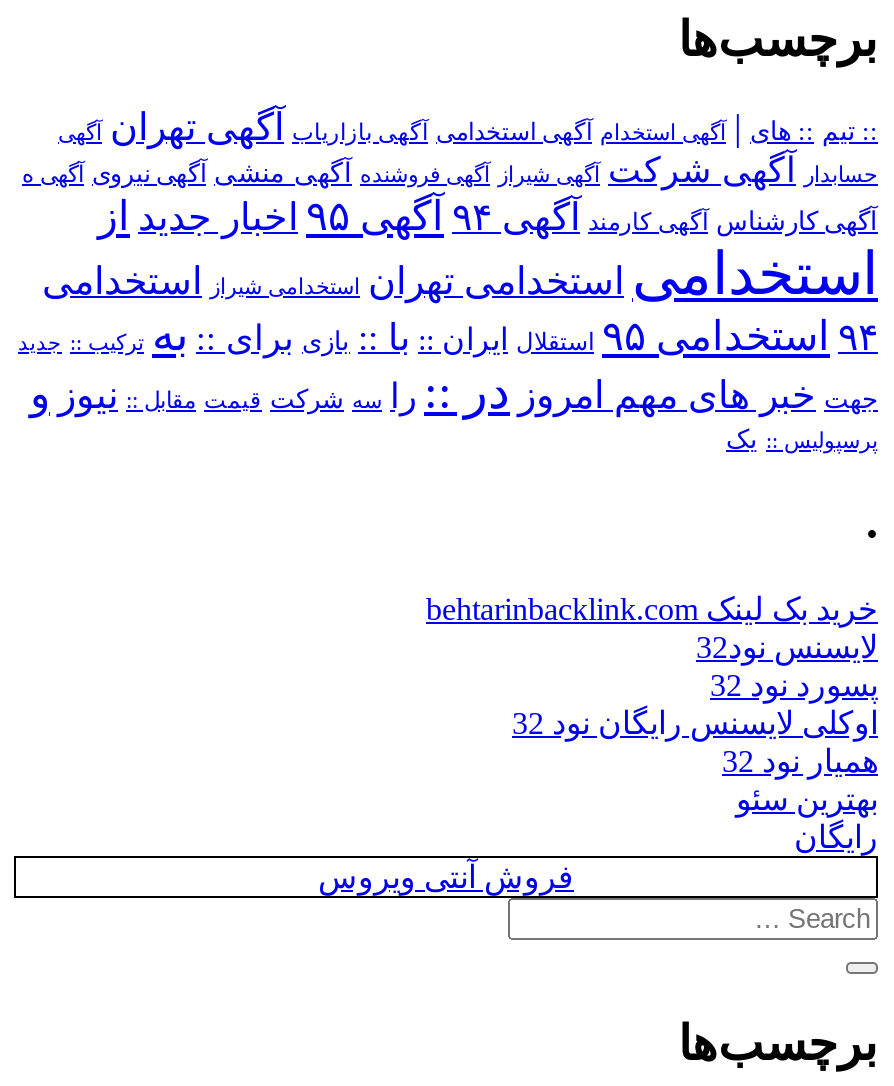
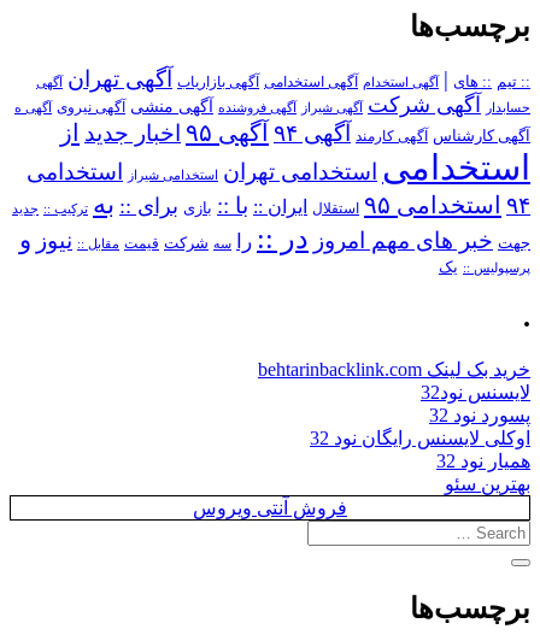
- رایگان
